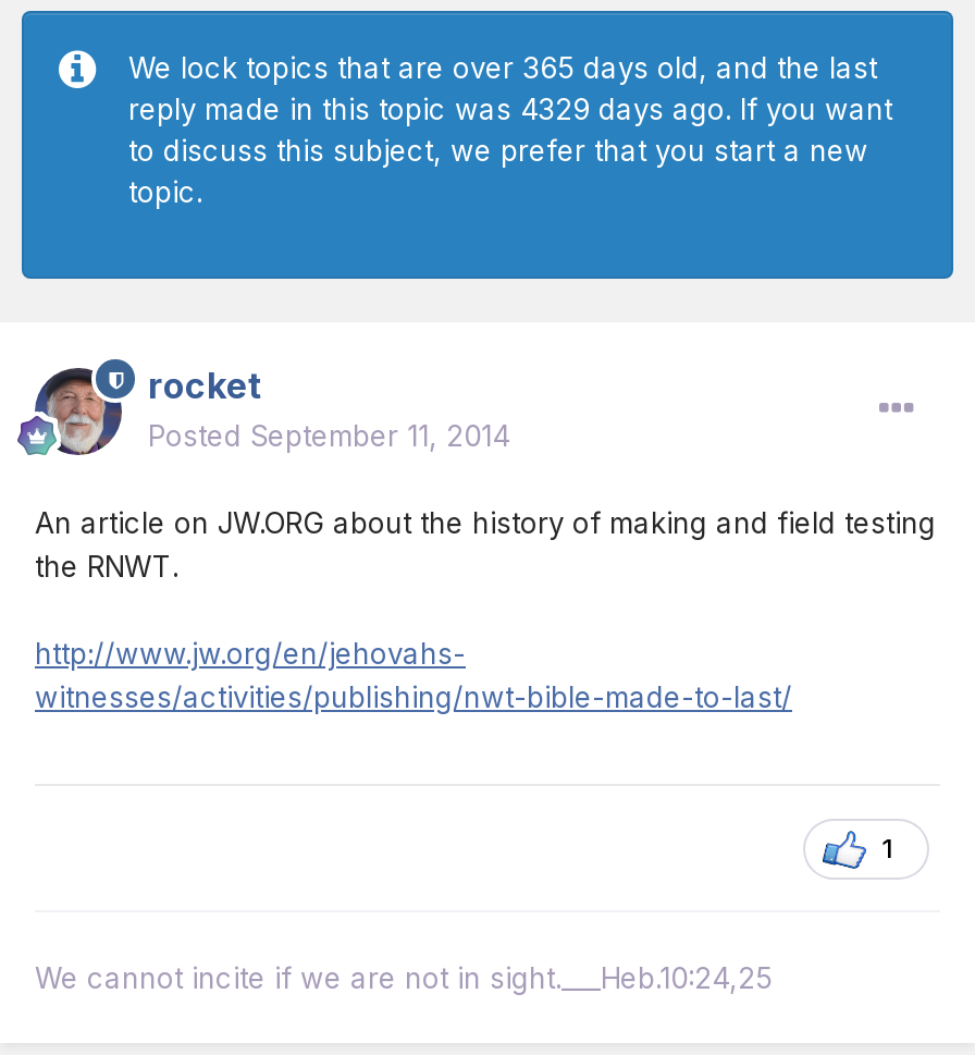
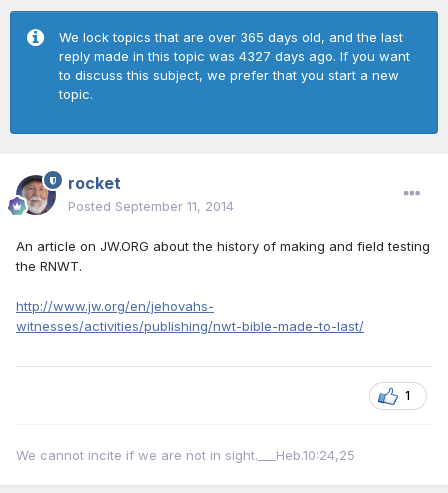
- reply made in this topic was 4329 days ago. If you want
+ reply made in this topic was 4327 days ago. If you want
